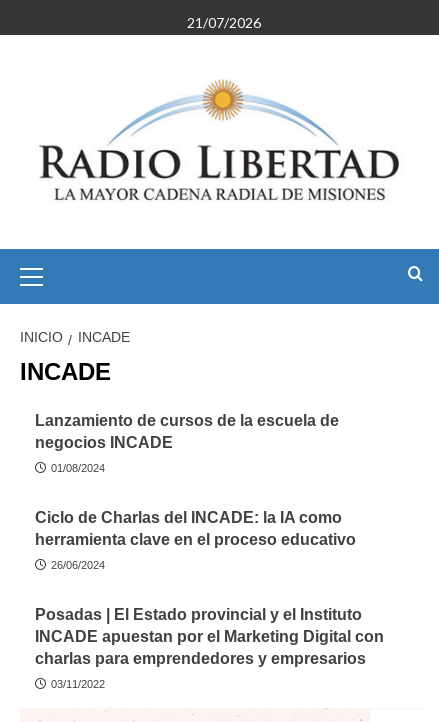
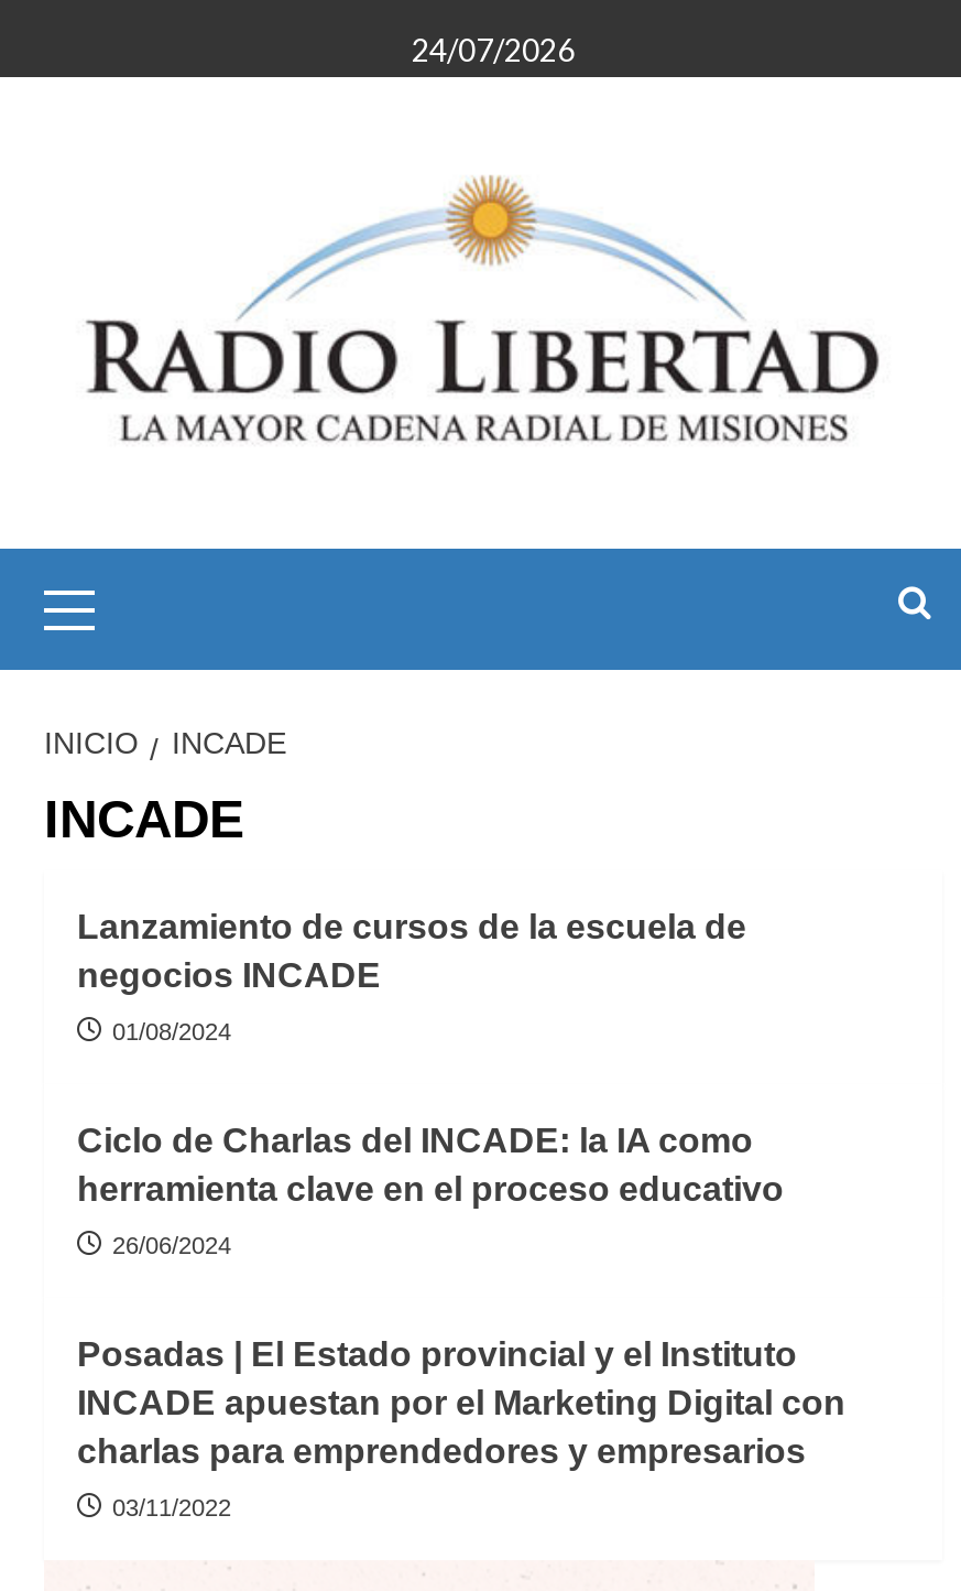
- 21/07/2026
+ 24/07/2026
